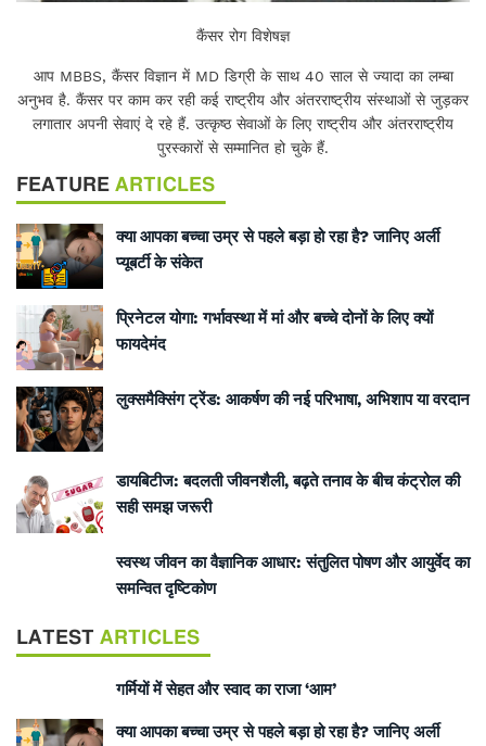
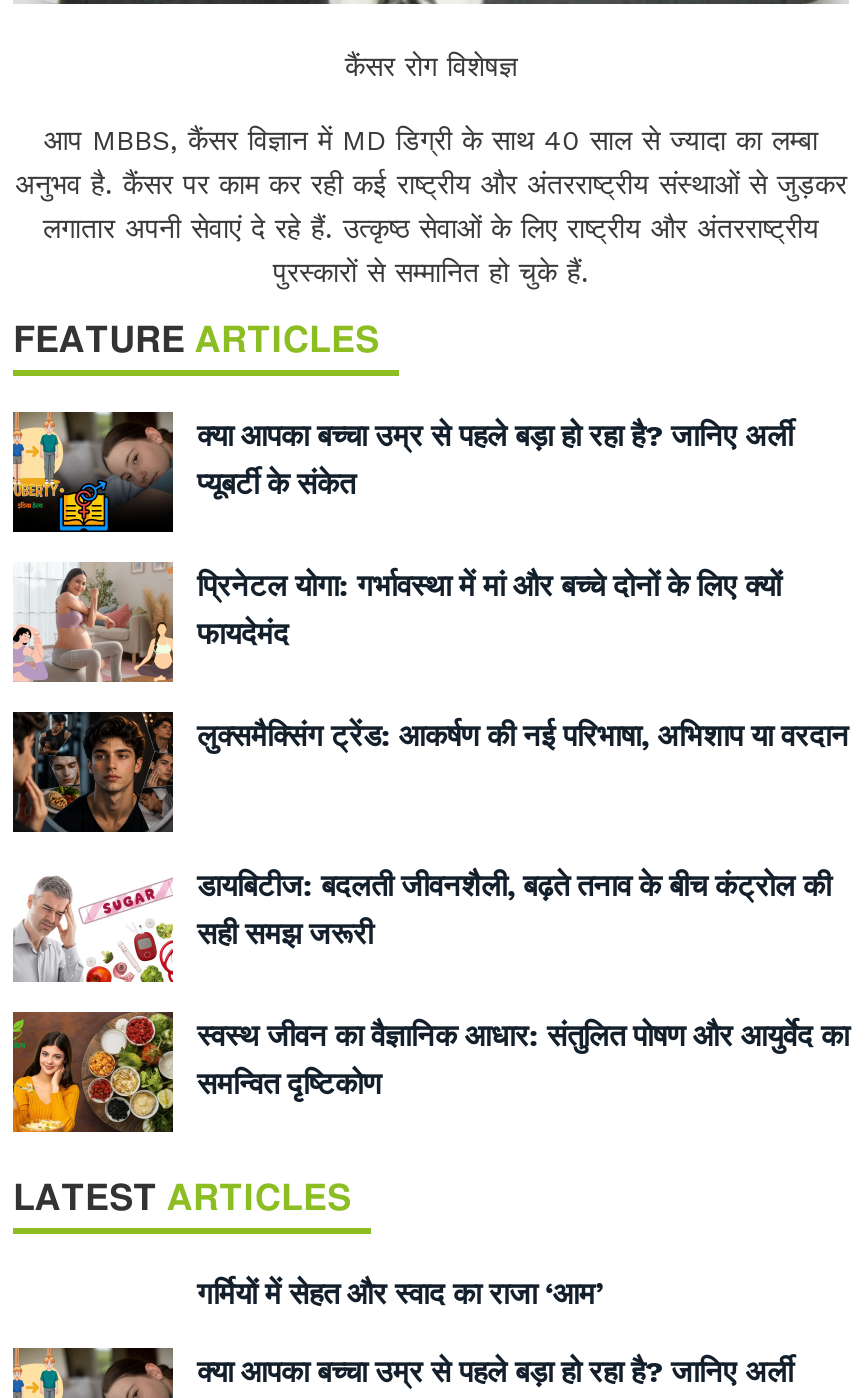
+ [image]
